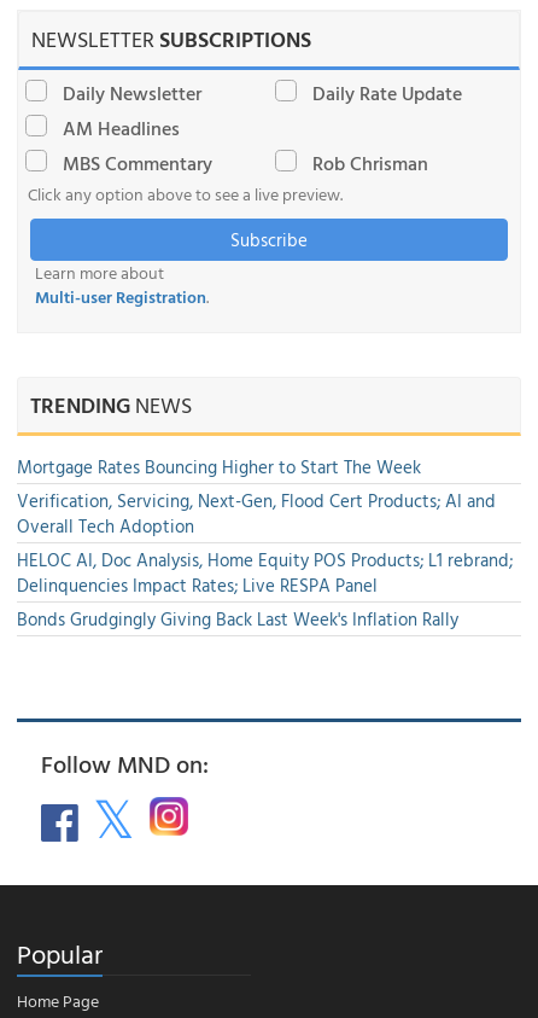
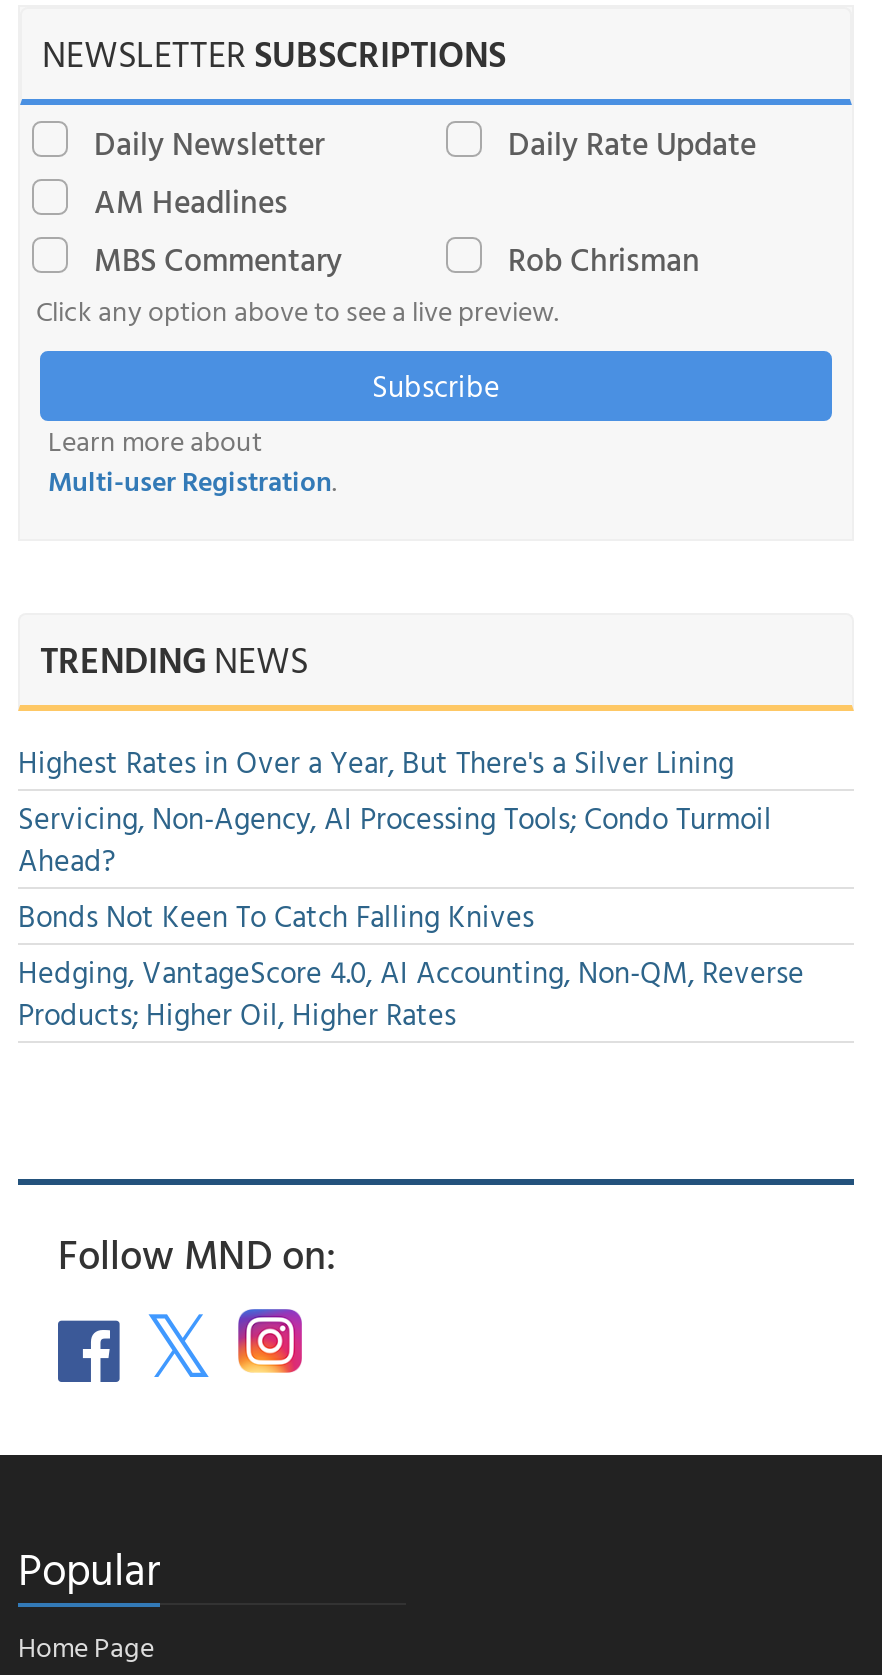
- Mortgage Rates Bouncing Higher to Start The Week
- Verification, Servicing, Next-Gen, Flood Cert Products; AI and
- Overall Tech Adoption
- HELOC AI, Doc Analysis, Home Equity POS Products; L1 rebrand;
- Delinquencies Impact Rates; Live RESPA Panel
- Bonds Grudgingly Giving Back Last Week's Inflation Rally
+ Highest Rates in Over a Year, But There's a Silver Lining
+ Servicing, Non-Agency, AI Processing Tools; Condo Turmoil
+ Ahead?
+ Bonds Not Keen To Catch Falling Knives
+ Hedging, VantageScore 4.0, AI Accounting, Non-QM, Reverse
+ Products; Higher Oil, Higher Rates
